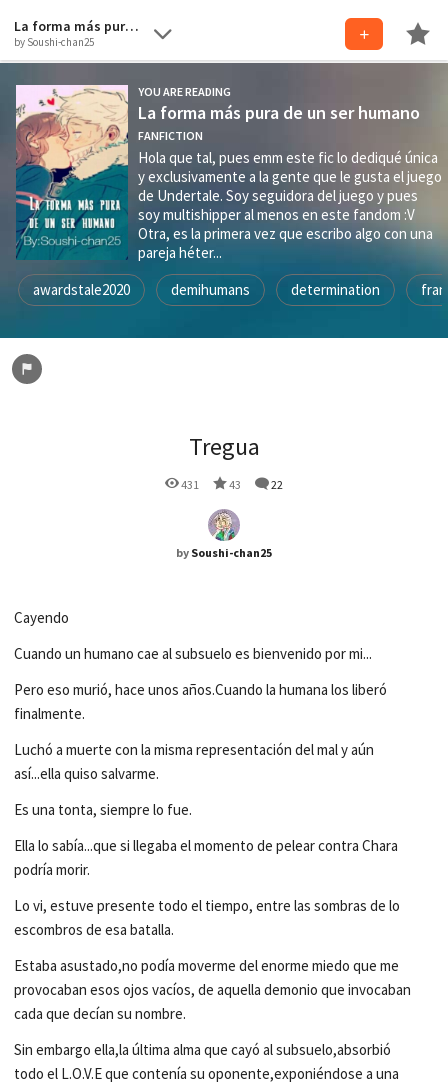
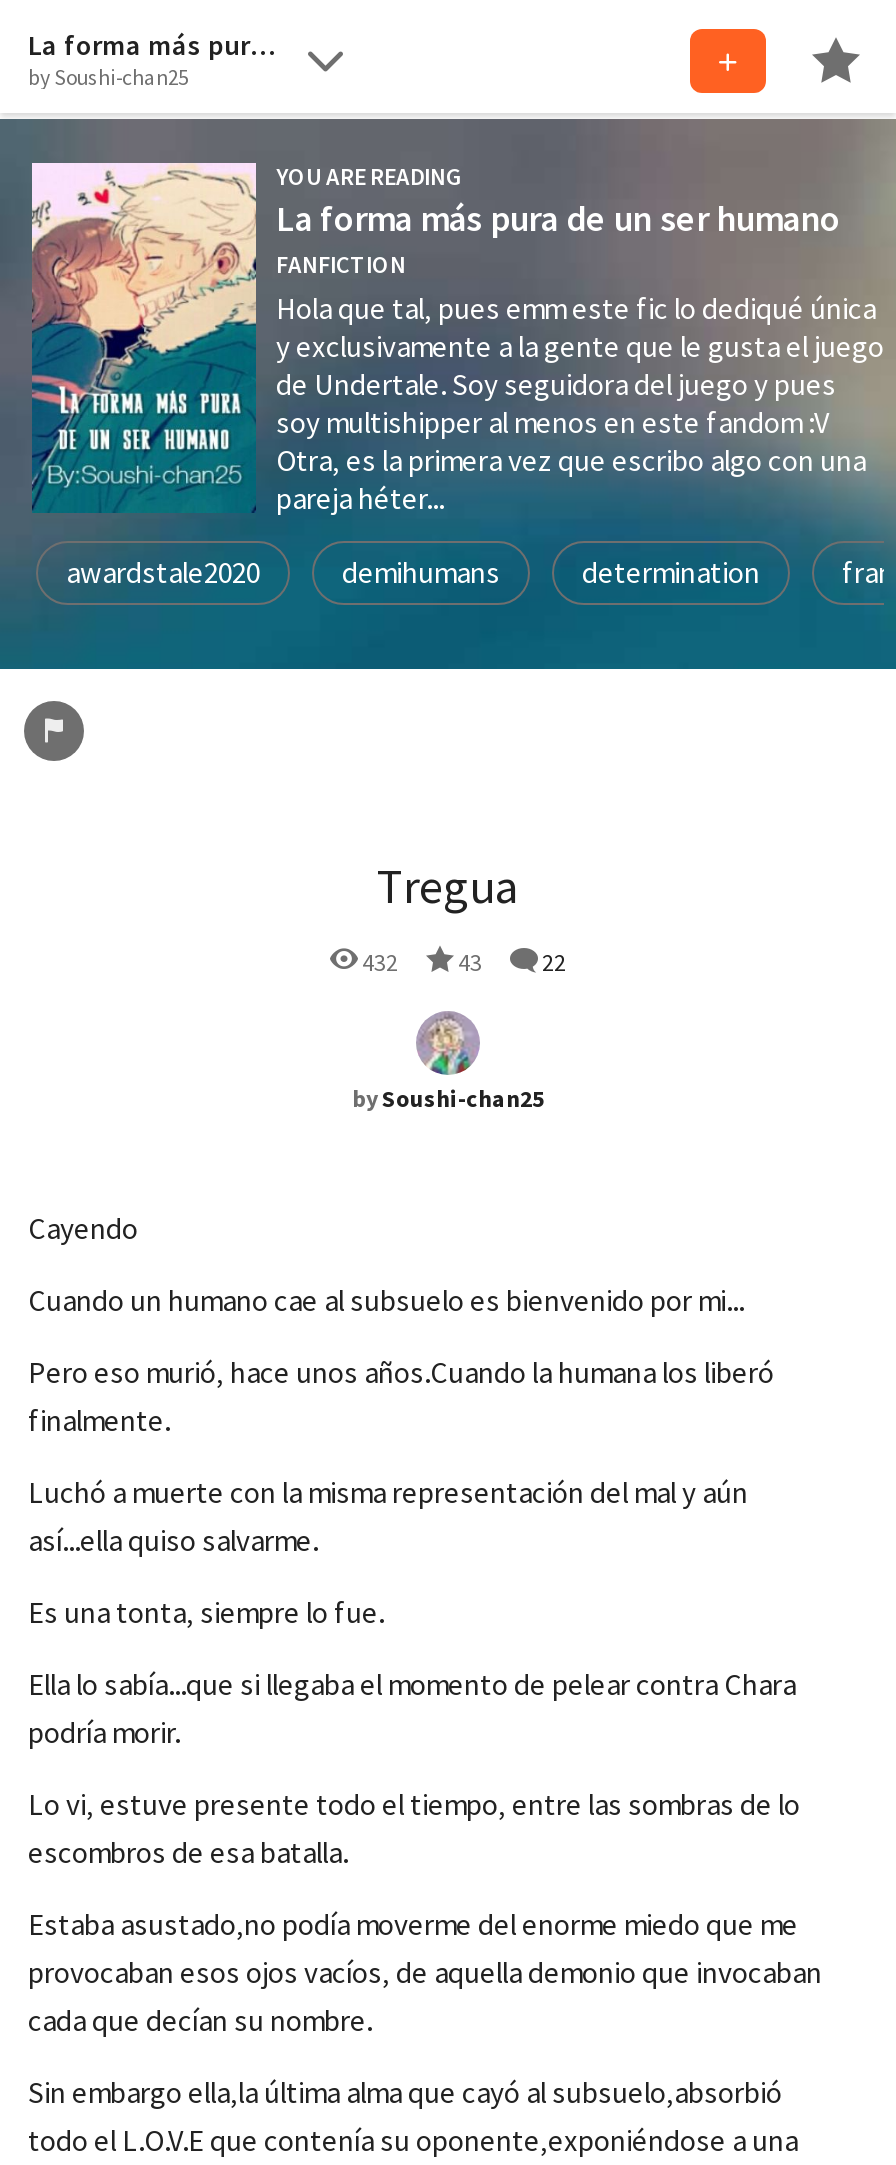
- 431 43 22
+ 432 43 22
